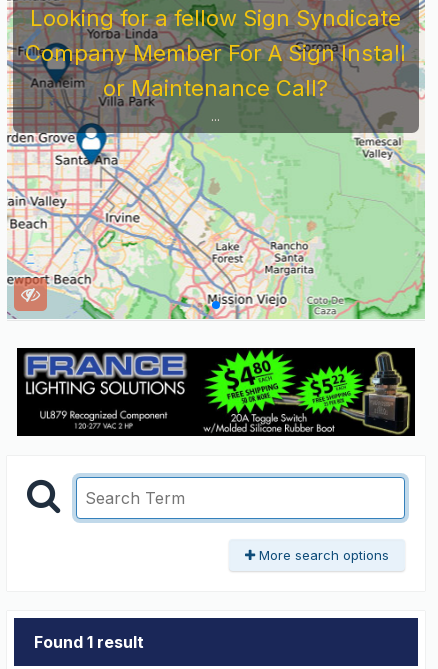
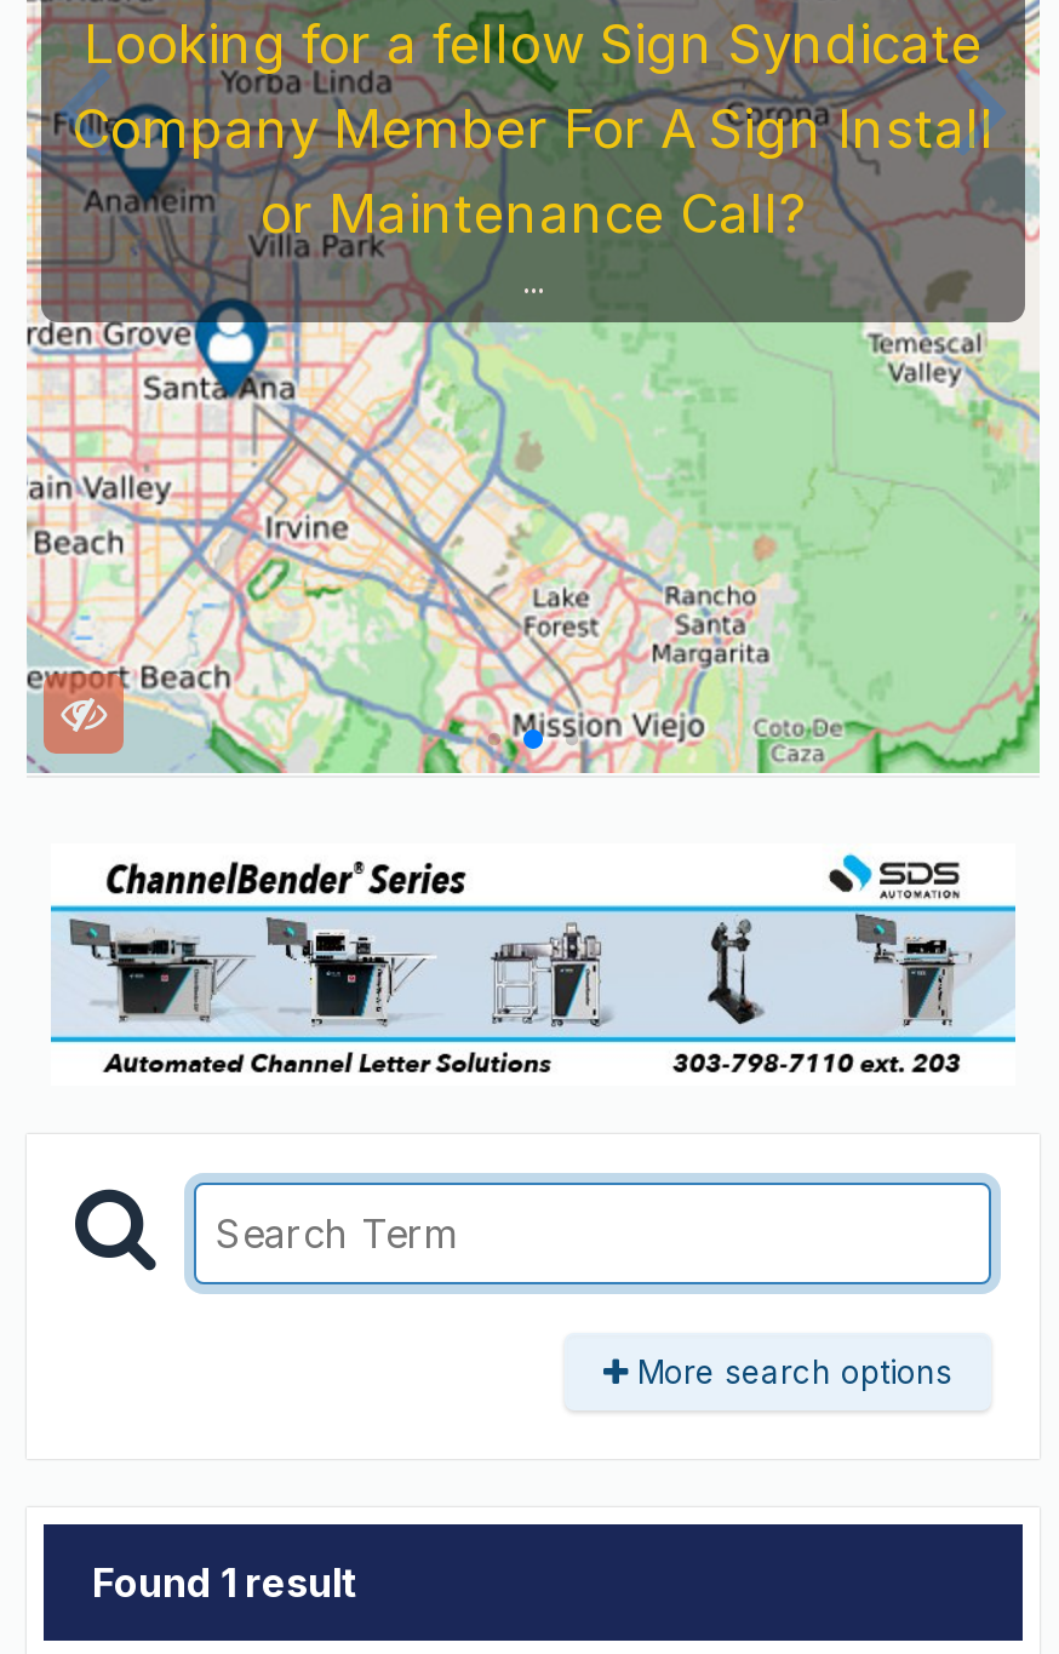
- [image]
+ [image]
